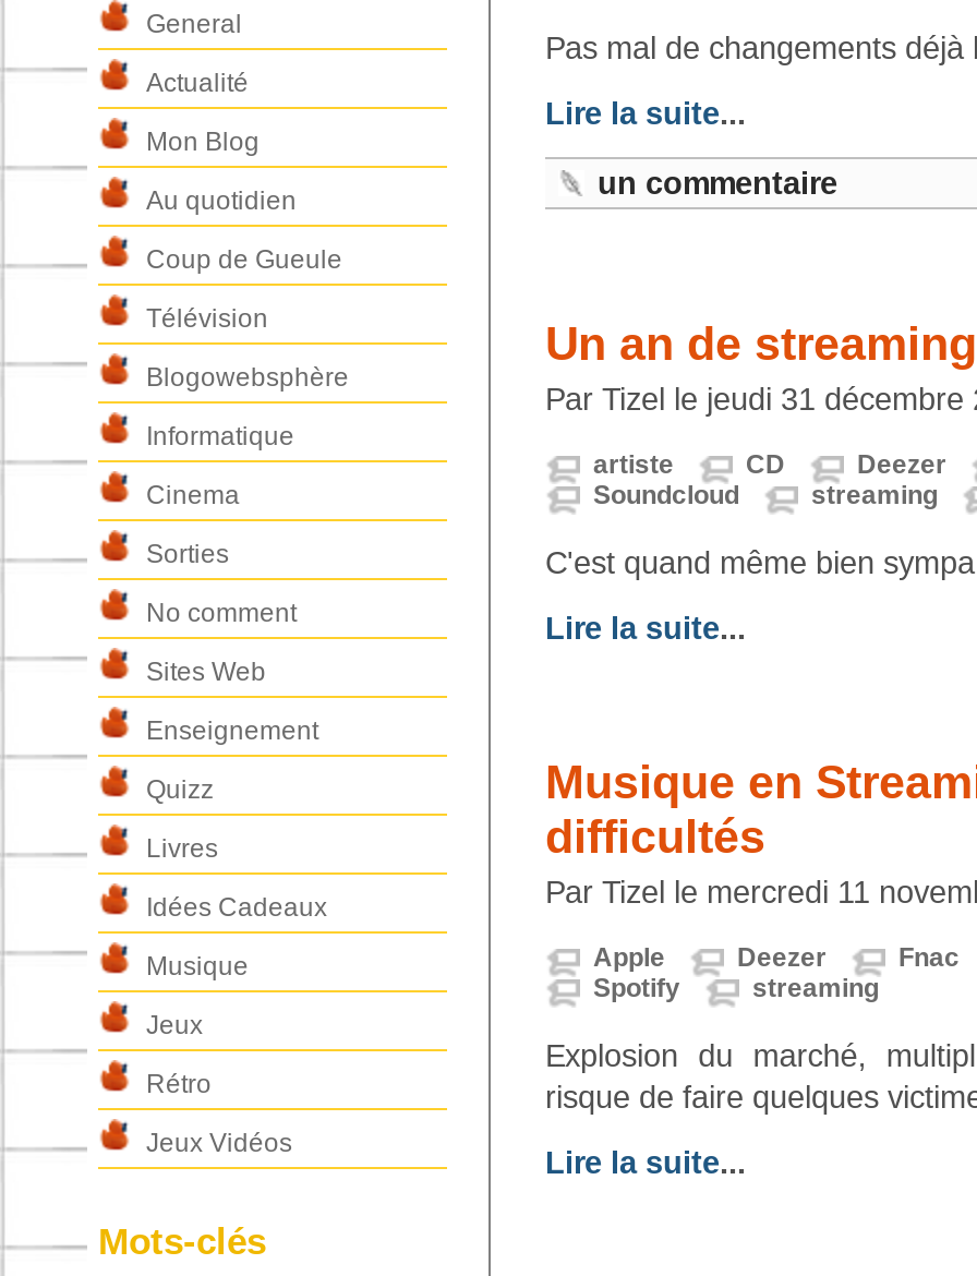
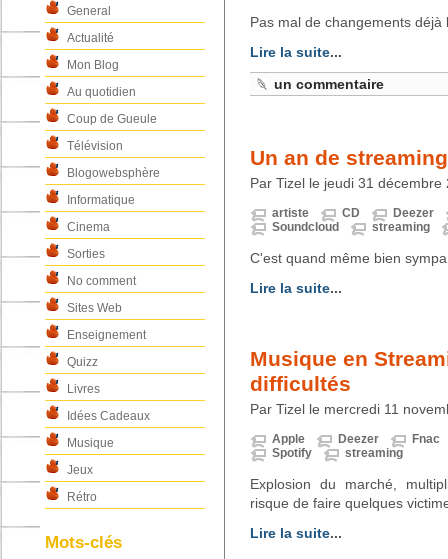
- Jeux Vidéos
